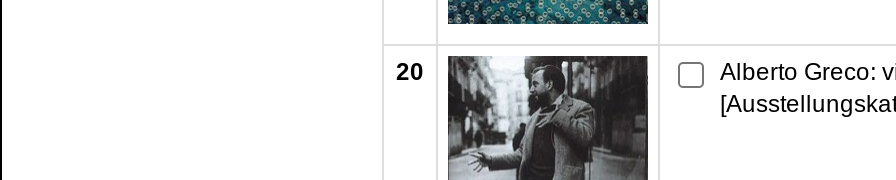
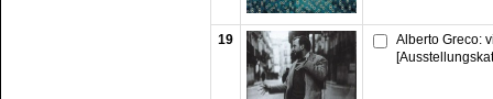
- 20
+ 19
